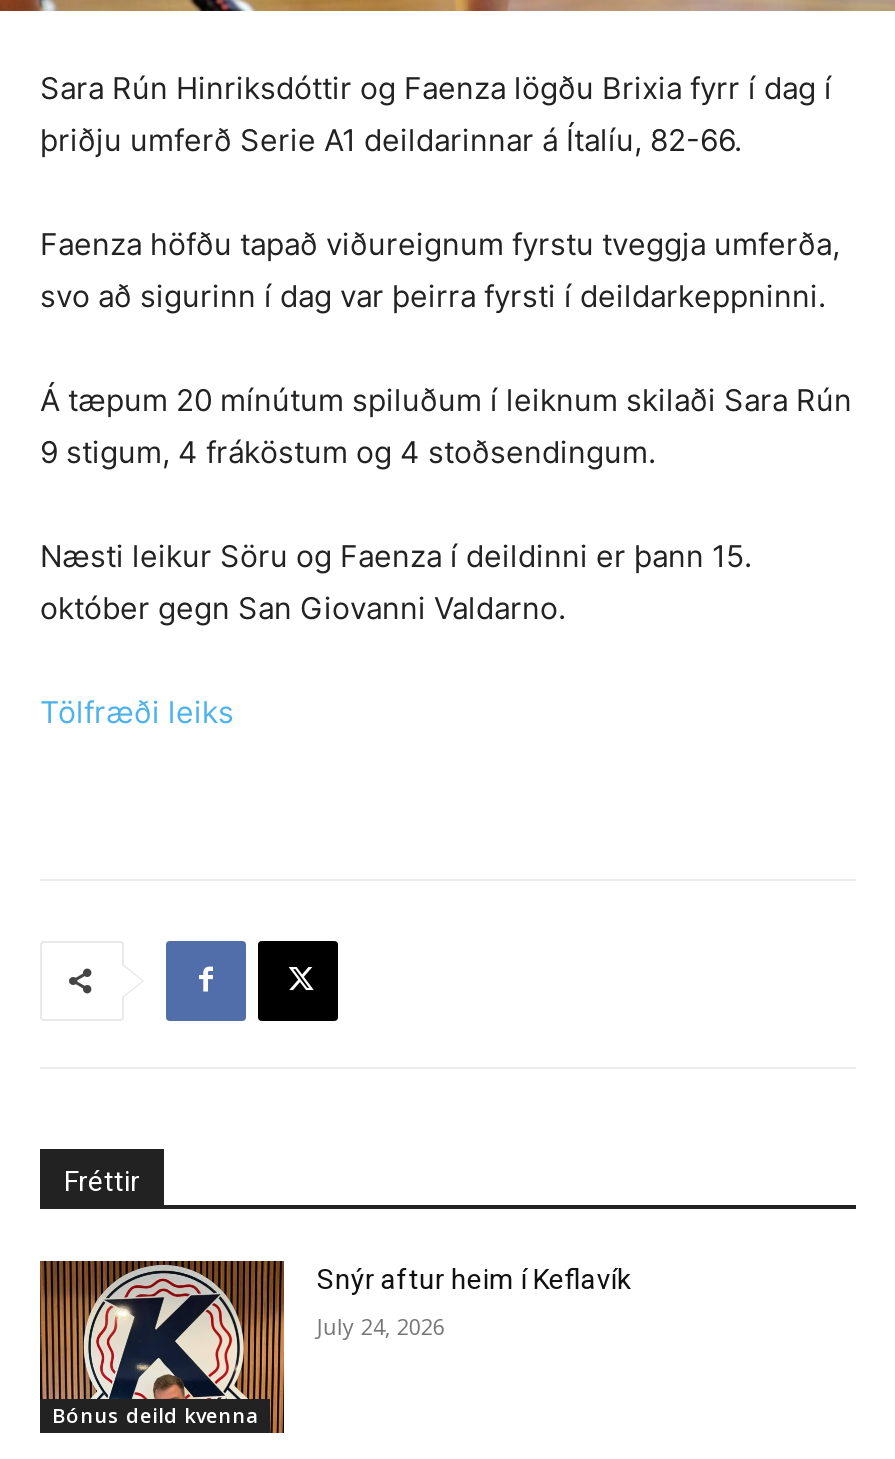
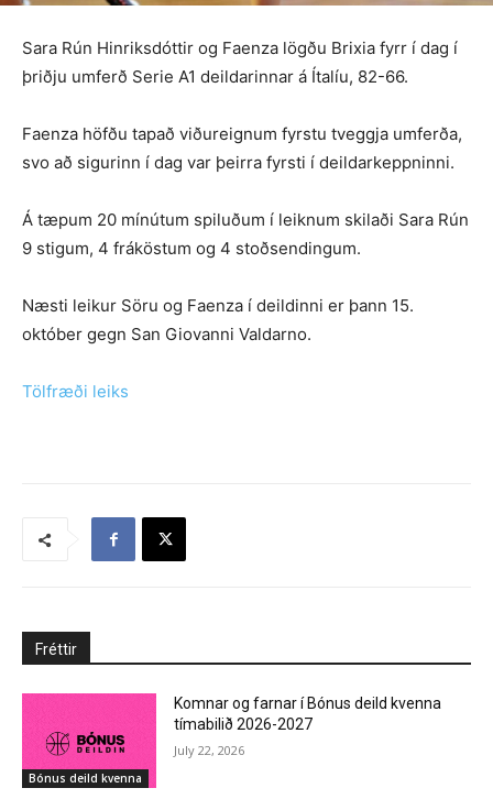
- [image]
- Snýr aftur heim í Keflavík
+ [image]
+ Komnar og farnar í Bónus deild kvenna
+ tímabilið 2026-2027

- July 24, 2026
+ July 22, 2026
